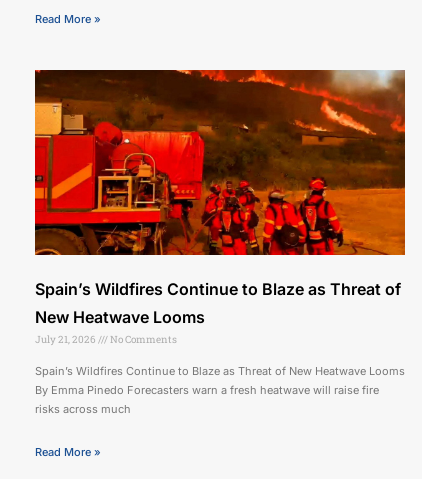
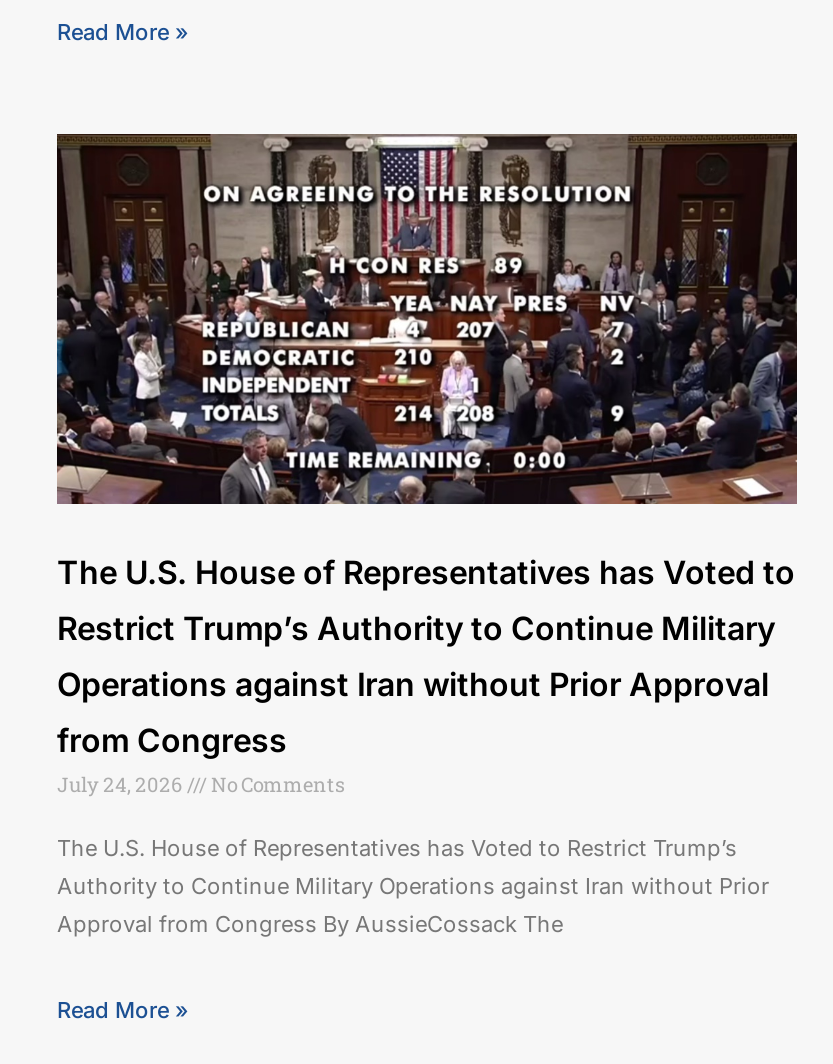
- [image]
+ [image]

- Spain’s Wildfires Continue to Blaze as Threat of
- New Heatwave Looms
- July 21, 2026
+ The U.S. House of Representatives has Voted to
+ Restrict Trump’s Authority to Continue Military
+ Operations against Iran without Prior Approval
+ from Congress
+ July 24, 2026

- Spain’s Wildfires Continue to Blaze as Threat of New Heatwave Looms
- By Emma Pinedo Forecasters warn a fresh heatwave will raise fire
- risks across much
+ The U.S. House of Representatives has Voted to Restrict Trump’s
+ Authority to Continue Military Operations against Iran without Prior
+ Approval from Congress By AussieCossack The
